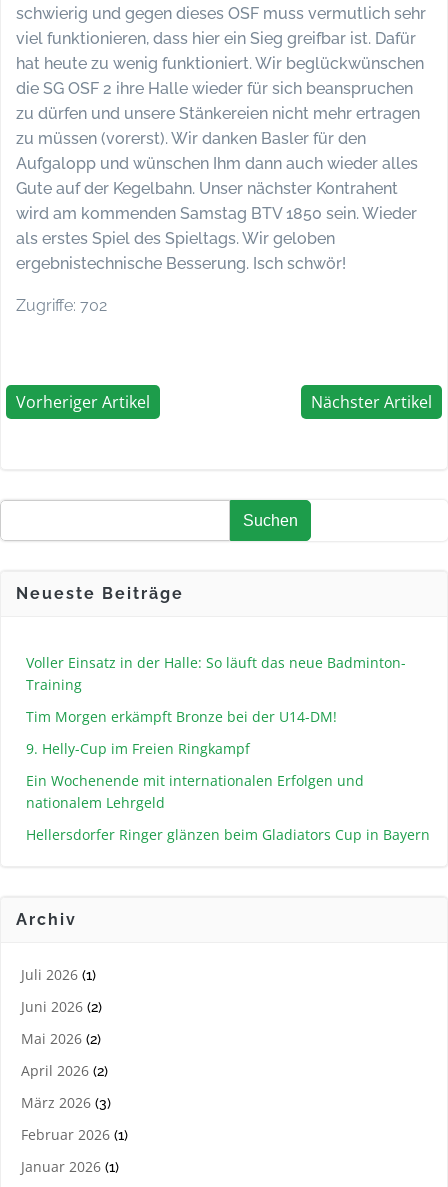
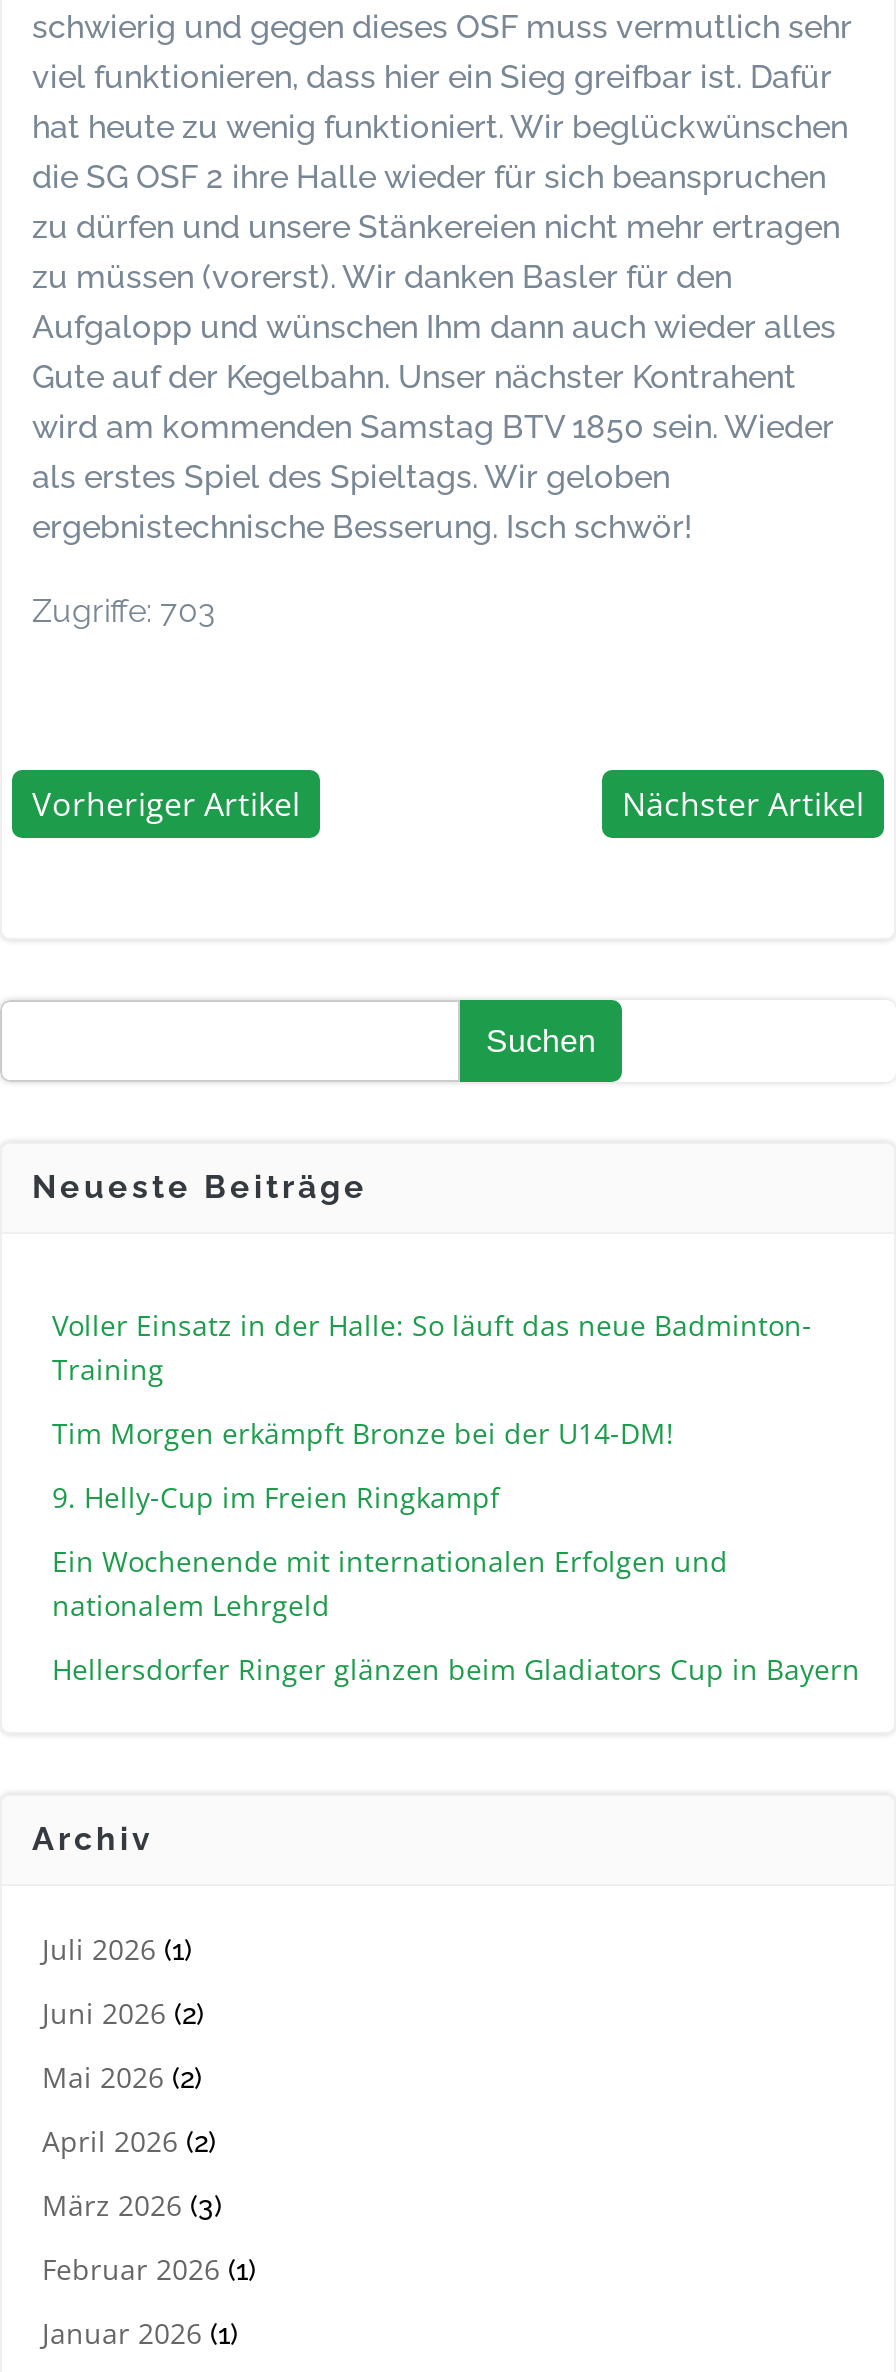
- Zugriffe: 702
+ Zugriffe: 703
